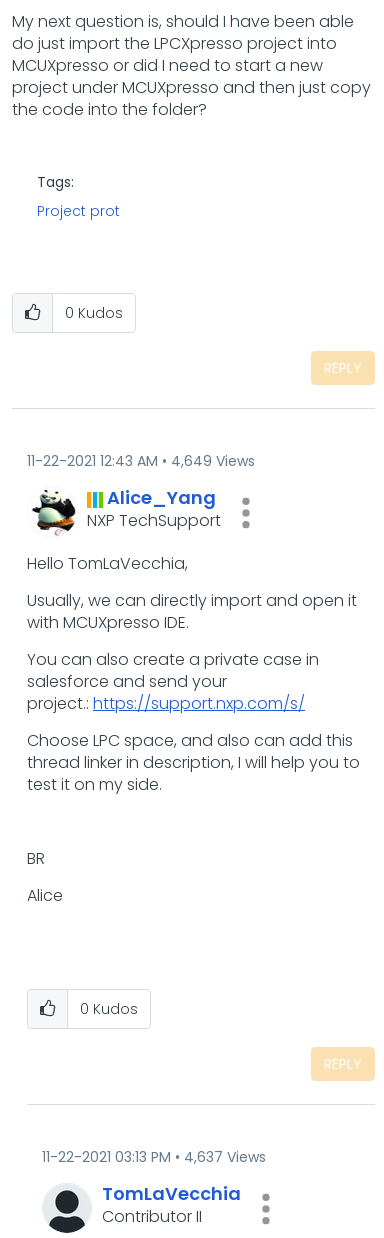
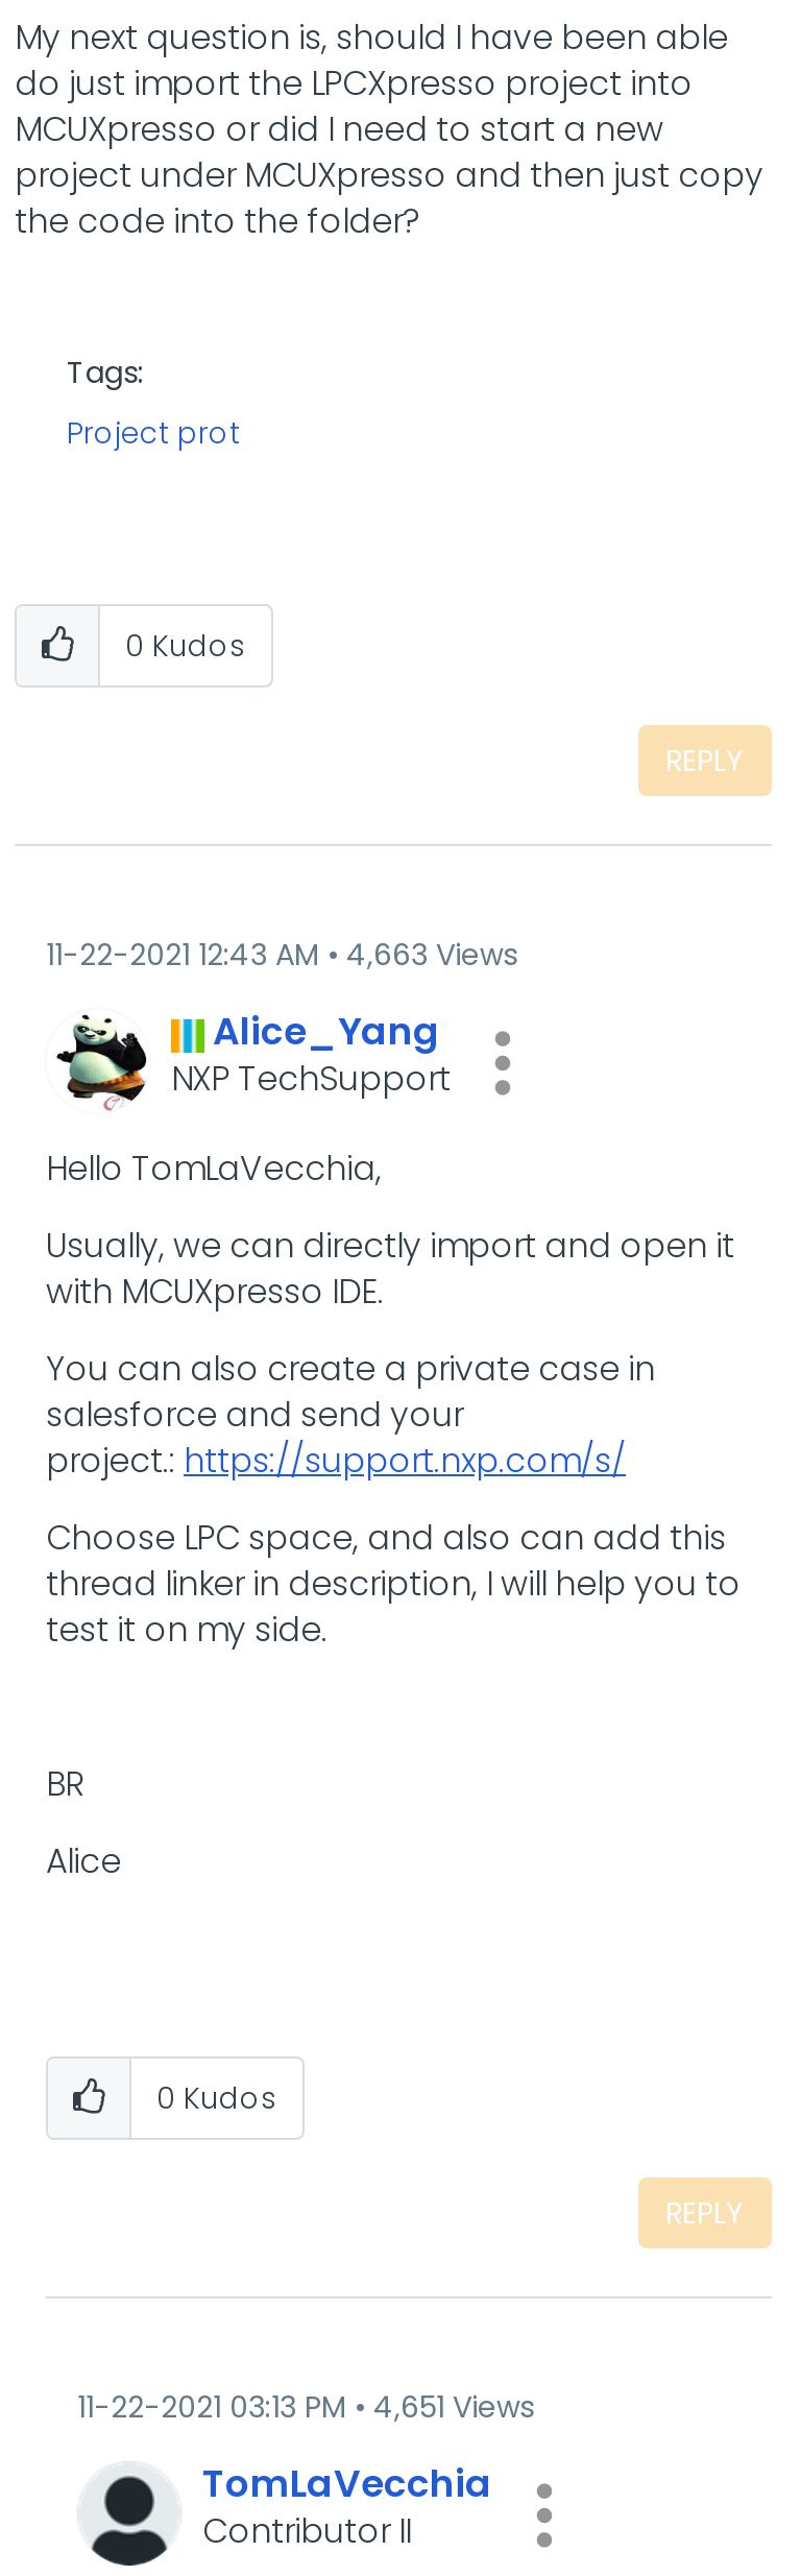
- 11-22-2021 12:43 AM 4,649 Views
+ 11-22-2021 12:43 AM 4,663 Views

- 11-22-2021 03:13 PM 4,637 Views
+ 11-22-2021 03:13 PM 4,651 Views
